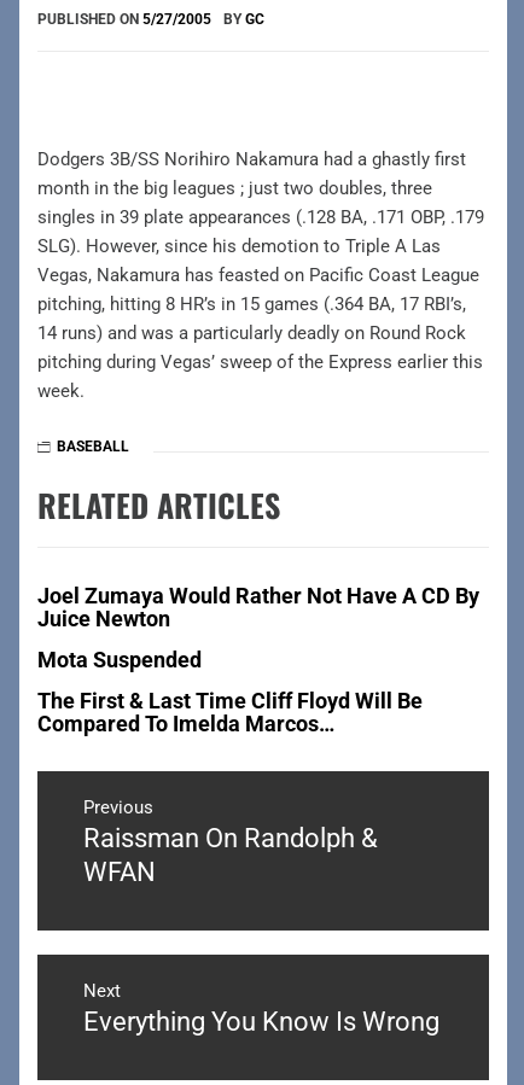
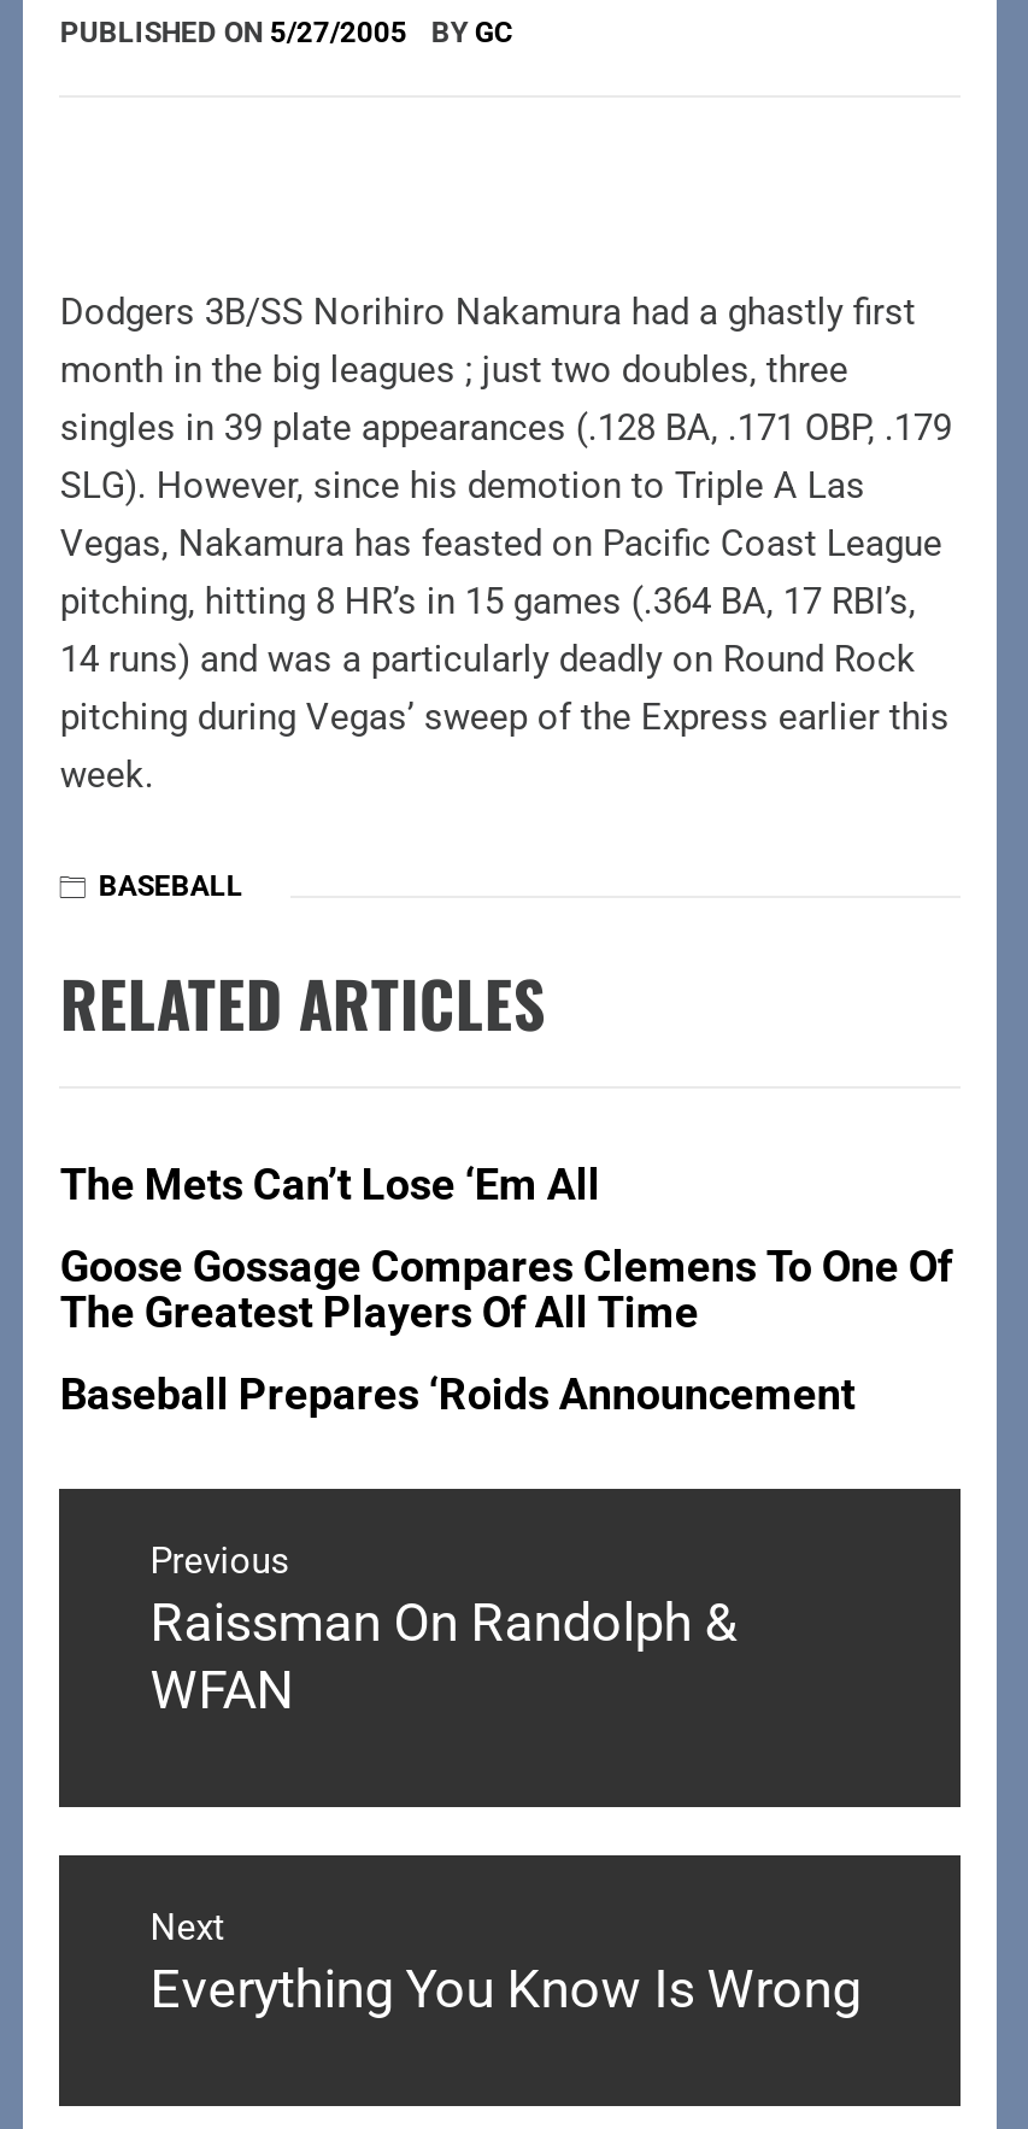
- Joel Zumaya Would Rather Not Have A CD By
- Juice Newton
+ The Mets Can’t Lose ‘Em All

- Mota Suspended
+ Goose Gossage Compares Clemens To One Of
+ The Greatest Players Of All Time

- The First & Last Time Cliff Floyd Will Be
- Compared To Imelda Marcos…
+ Baseball Prepares ‘Roids Announcement
